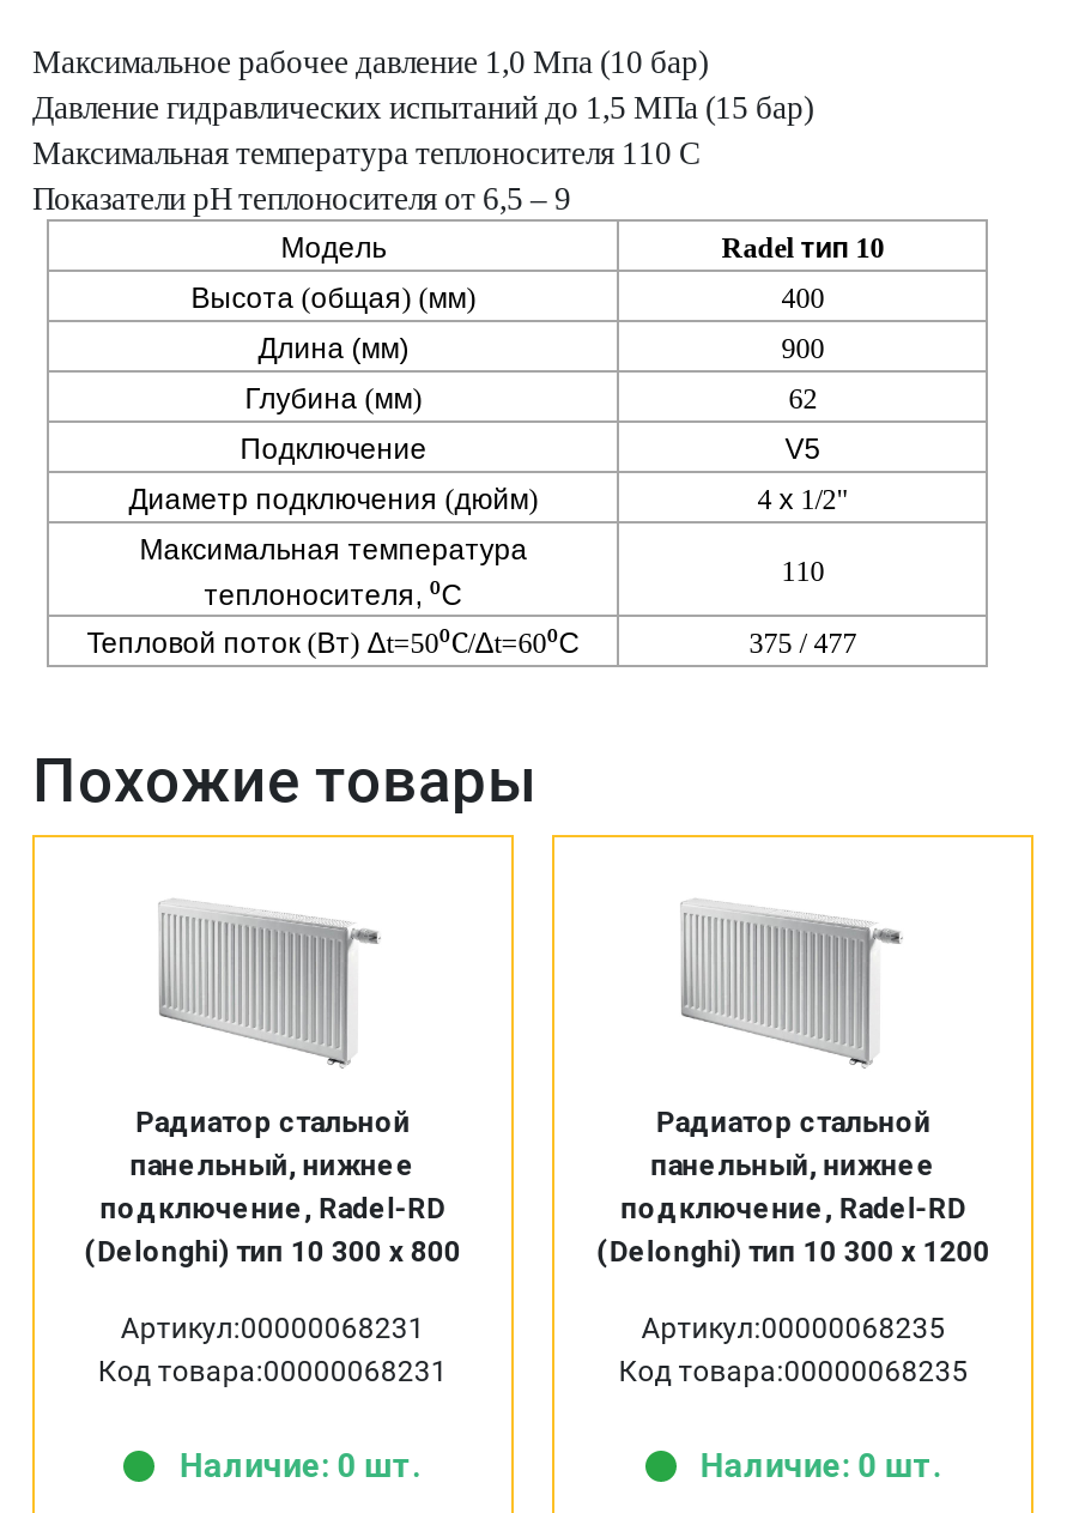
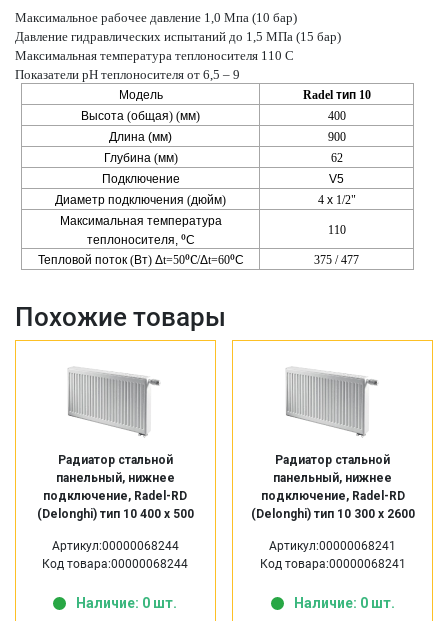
- (Delonghi) тип 10 300 х 800
+ (Delonghi) тип 10 400 х 500

- (Delonghi) тип 10 300 х 1200
+ (Delonghi) тип 10 300 х 2600

- Артикул:00000068231
- Код товара:00000068231
+ Артикул:00000068244
+ Код товара:00000068244

- Артикул:00000068235
- Код товара:00000068235
+ Артикул:00000068241
+ Код товара:00000068241
